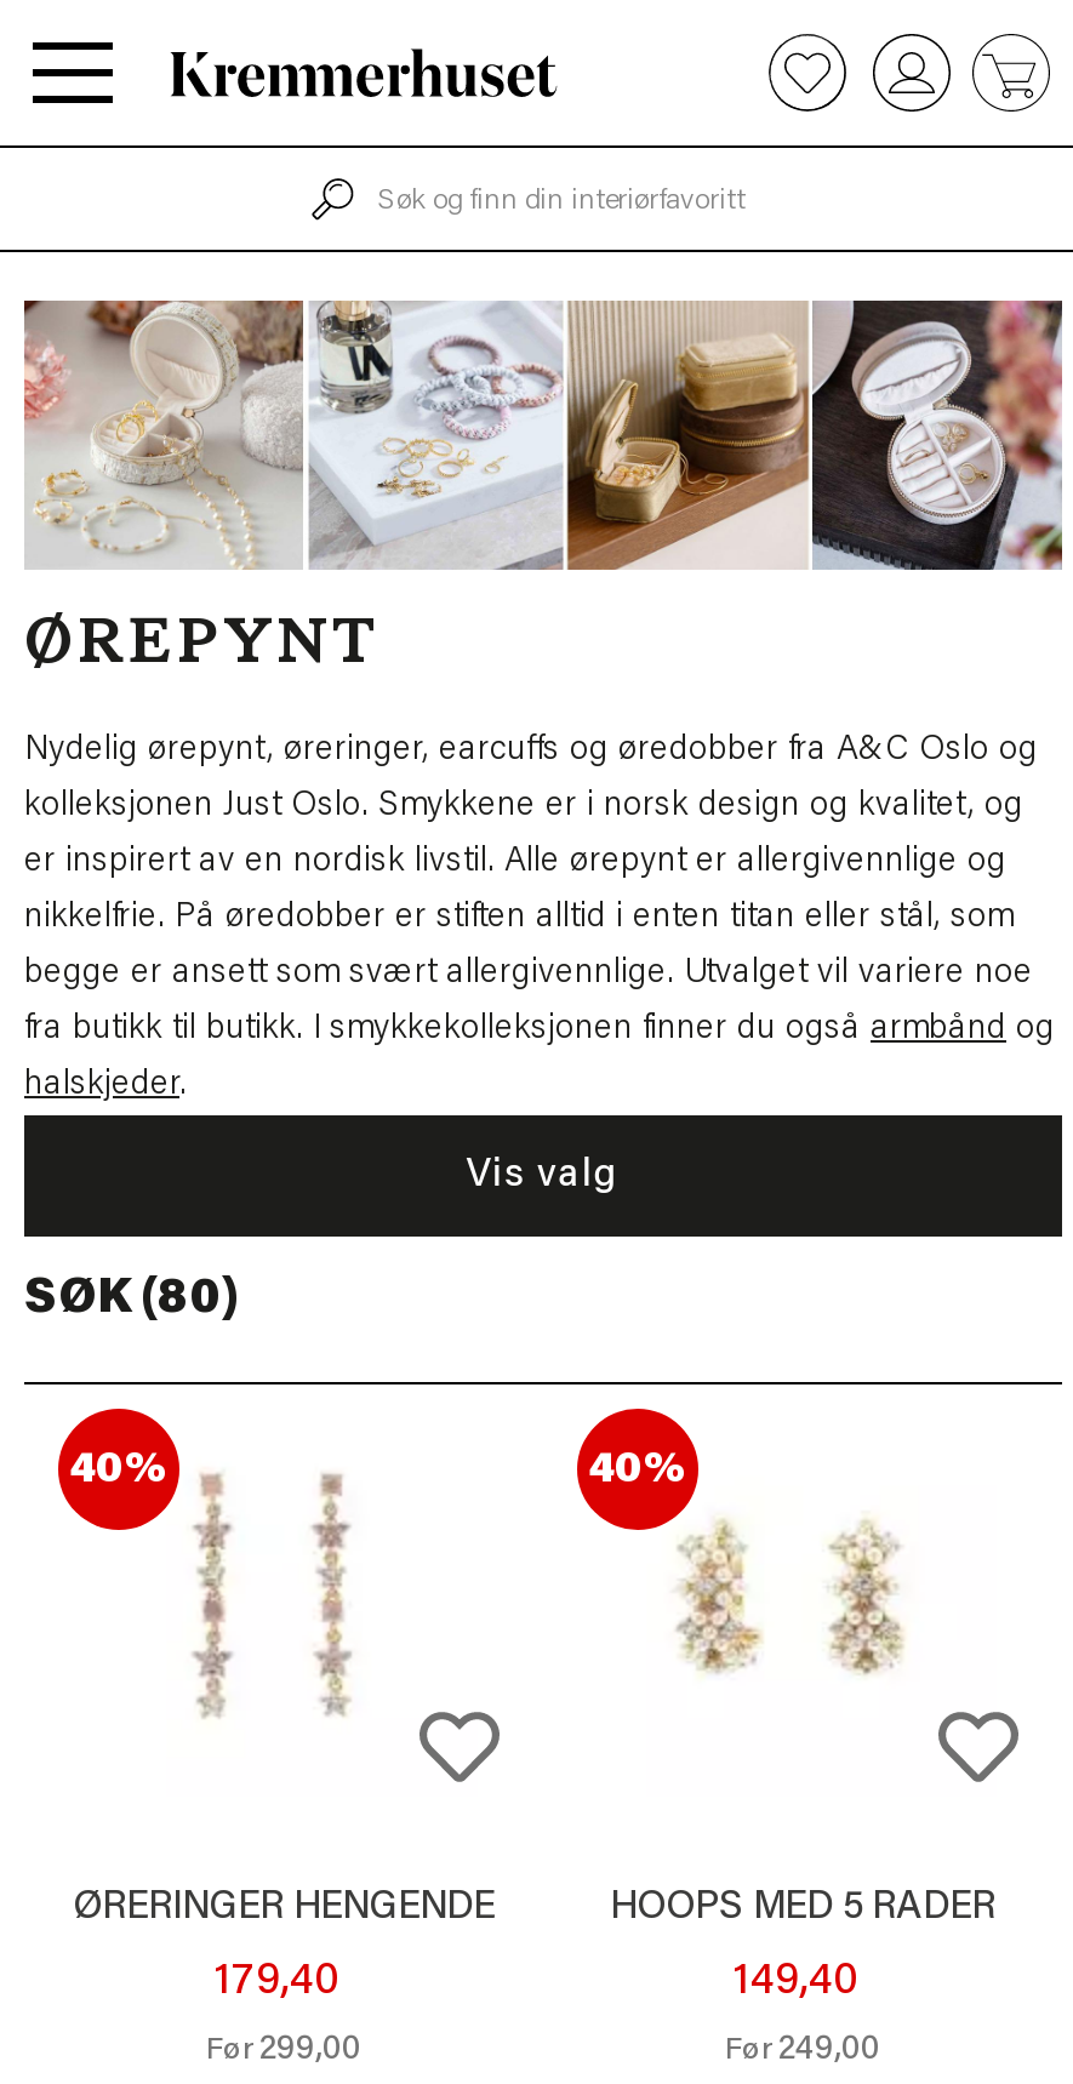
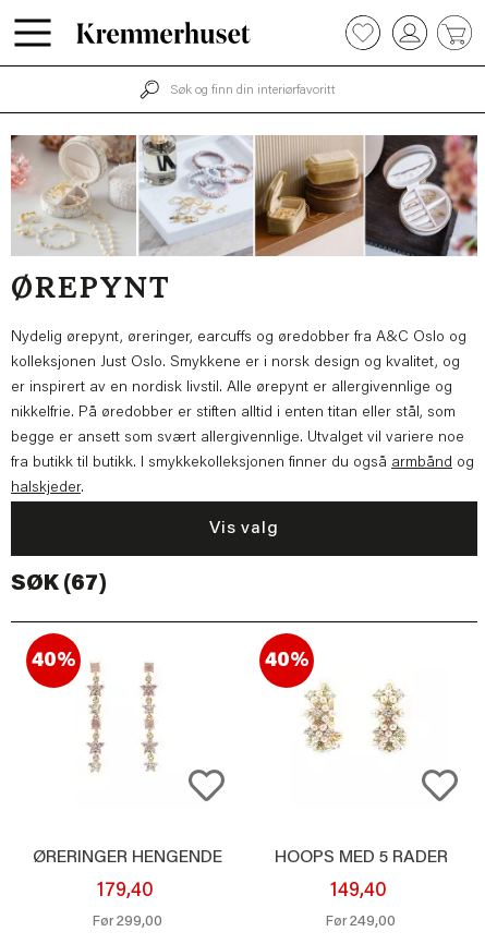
- SØK (80)
+ SØK (67)
